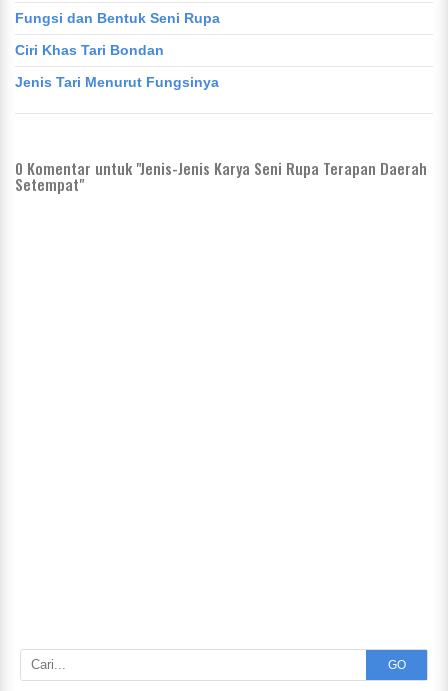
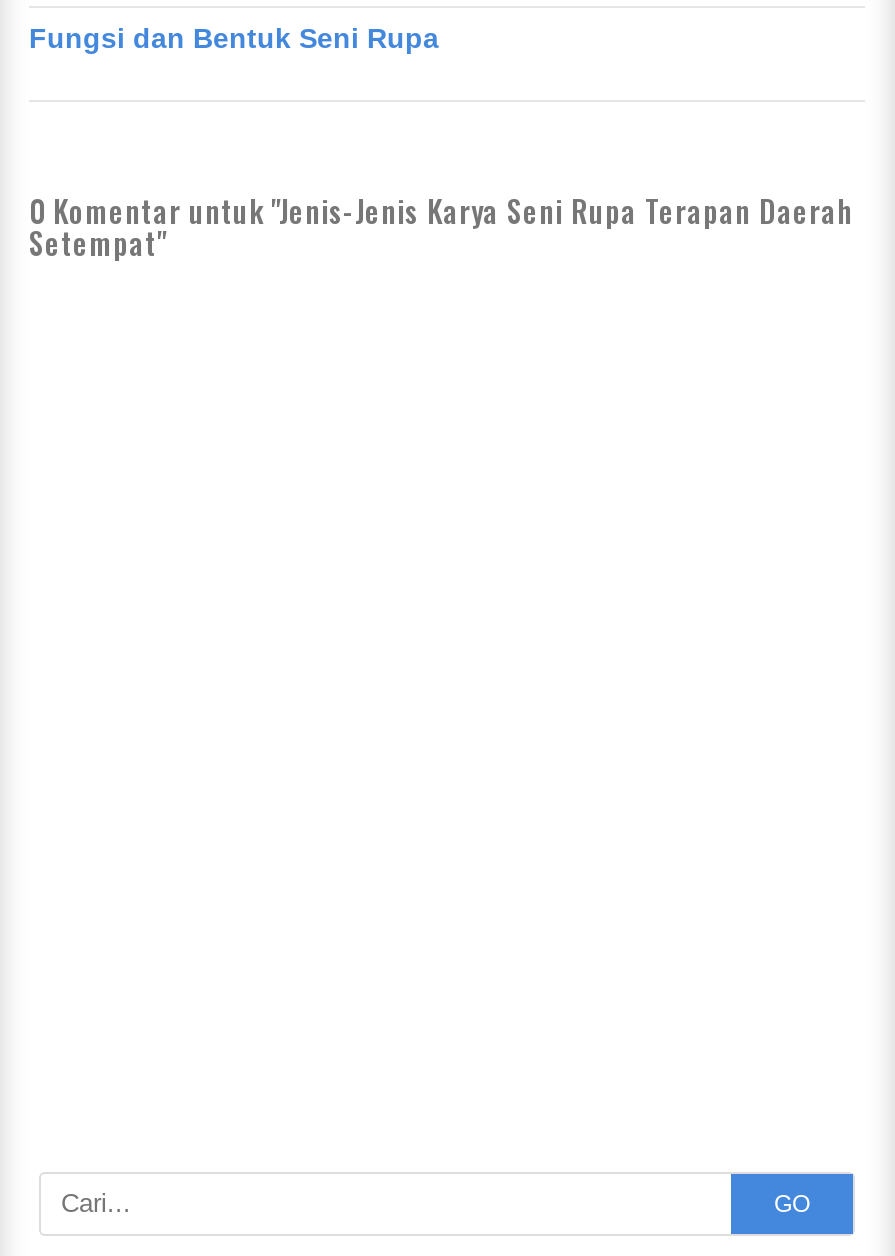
- Ciri Khas Tari Bondan
- Jenis Tari Menurut Fungsinya
